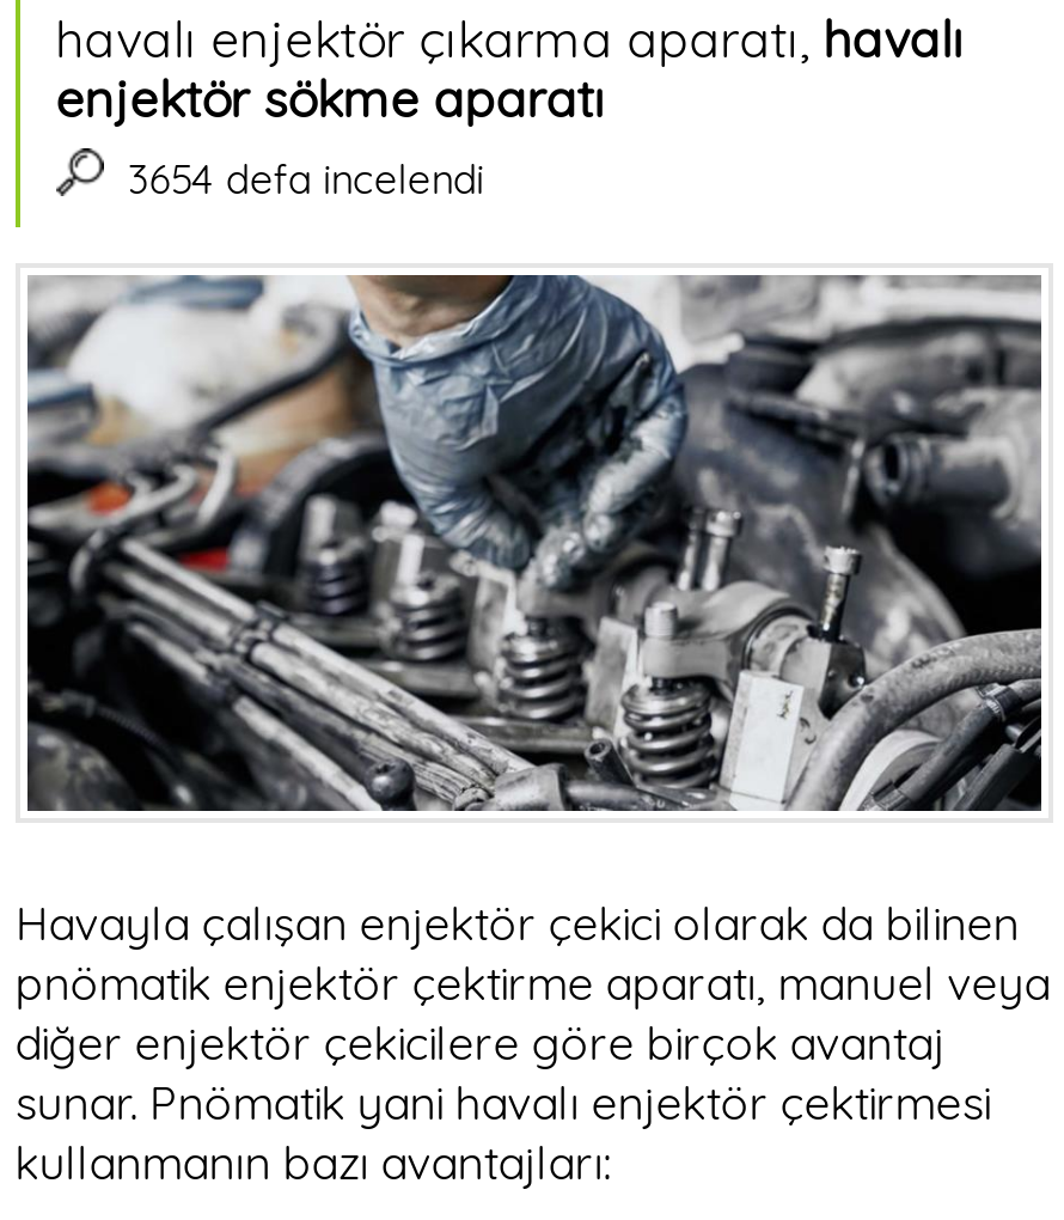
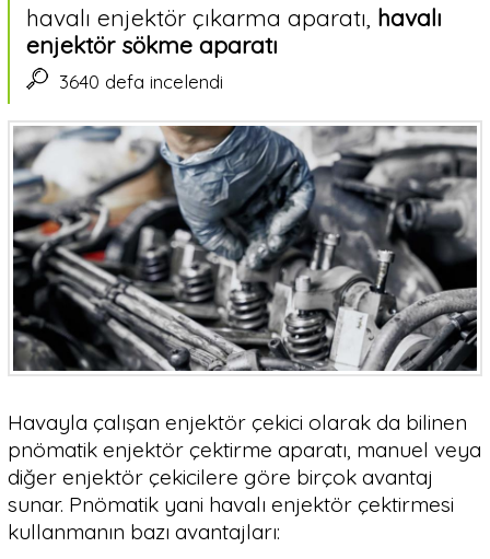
- 3654 defa incelendi
+ 3640 defa incelendi
